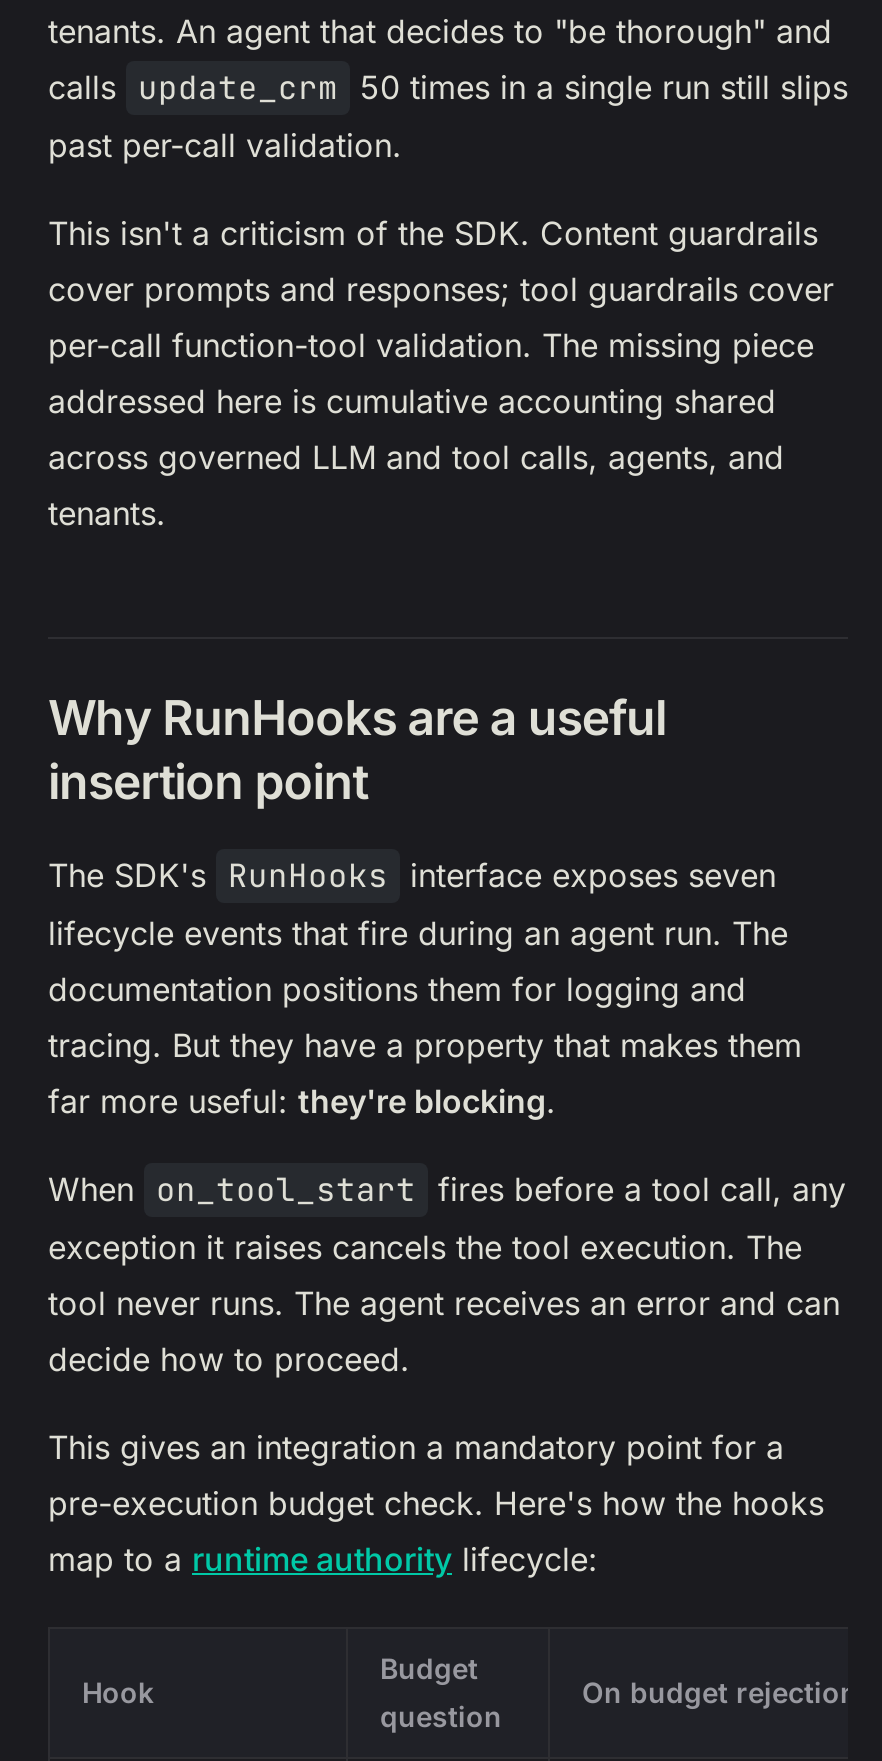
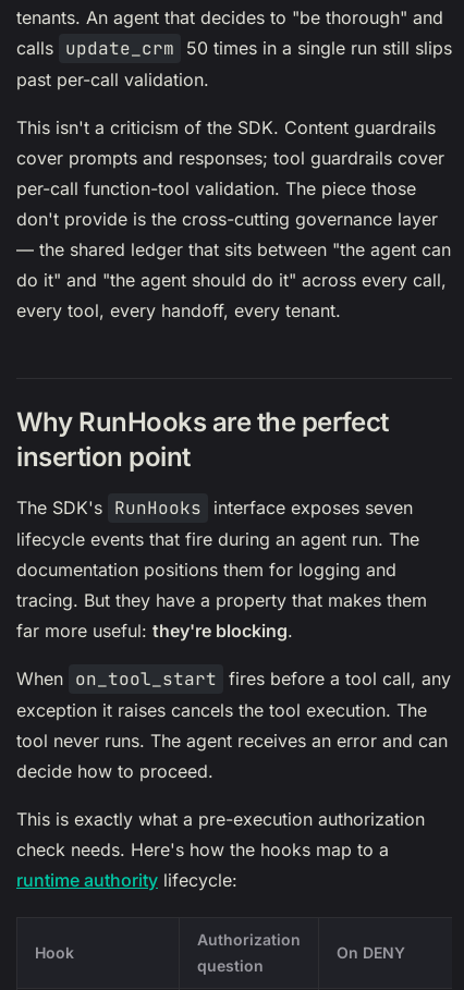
- per-call function-tool validation. The missing piece
- addressed here is cumulative accounting shared
- across governed LLM and tool calls, agents, and
- tenants.
+ per-call function-tool validation. The piece those
+ don't provide is the cross-cutting governance layer
+ — the shared ledger that sits between "the agent can
+ do it" and "the agent should do it" across every call,
+ every tool, every handoff, every tenant.

- Why RunHooks are a useful
+ Why RunHooks are the perfect

- This gives an integration a mandatory point for a
- pre-execution budget check. Here's how the hooks
- map to a runtime authority lifecycle:
+ This is exactly what a pre-execution authorization
+ check needs. Here's how the hooks map to a
+ runtime authority lifecycle:

- Budget
+ Authorization

- On budget rejection
+ On DENY
